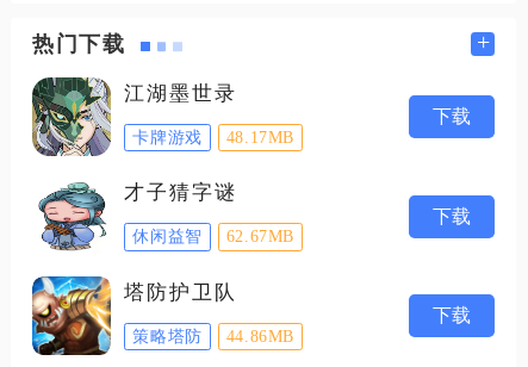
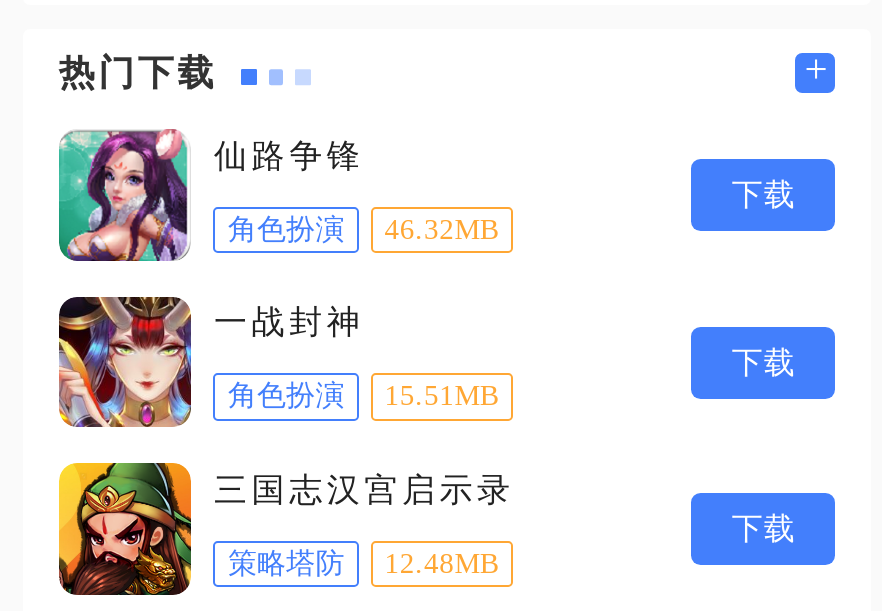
- [image]
- 江湖墨世录
+ [image]
+ 仙路争锋

- 卡牌游戏
- 48.17MB
+ 角色扮演
+ 46.32MB

- [image]
- 才子猜字谜
+ [image]
+ 一战封神

- 休闲益智
- 62.67MB
+ 角色扮演
+ 15.51MB

- [image]
- 塔防护卫队
+ [image]
+ 三国志汉宫启示录

- 策略塔防 44.86MB
+ 策略塔防 12.48MB
